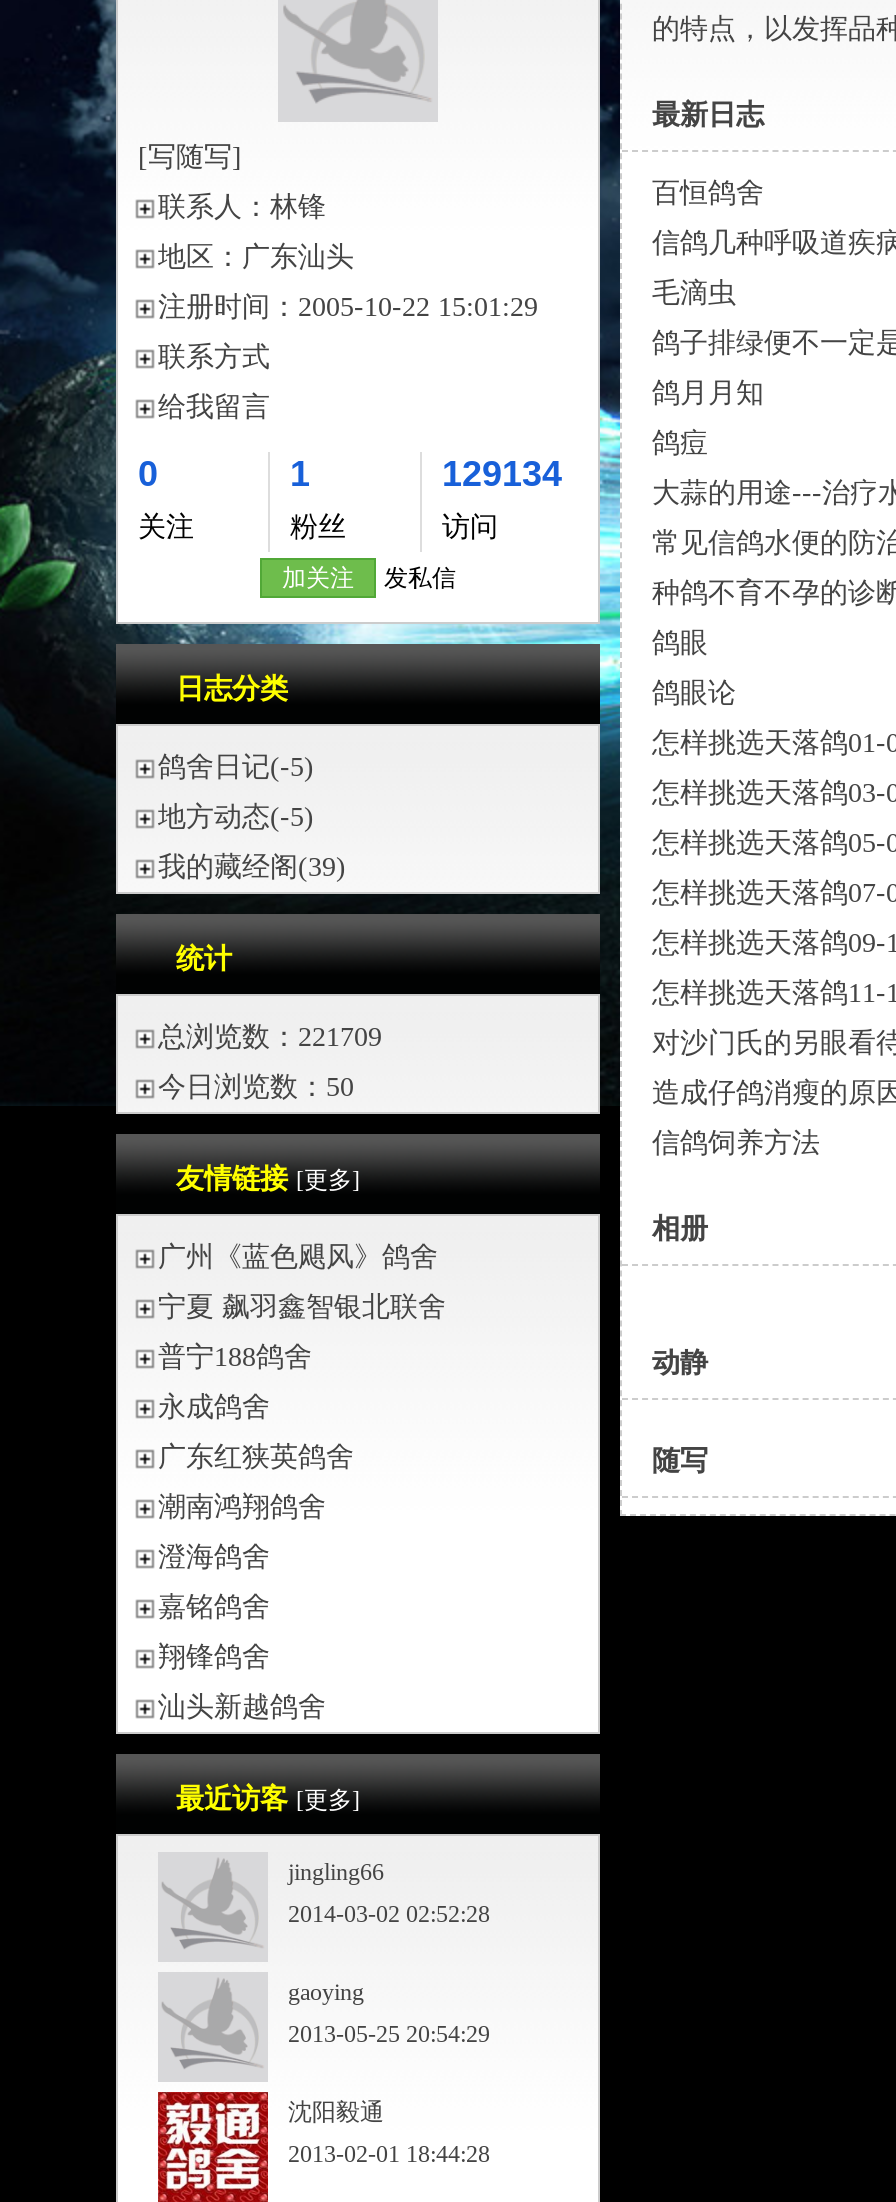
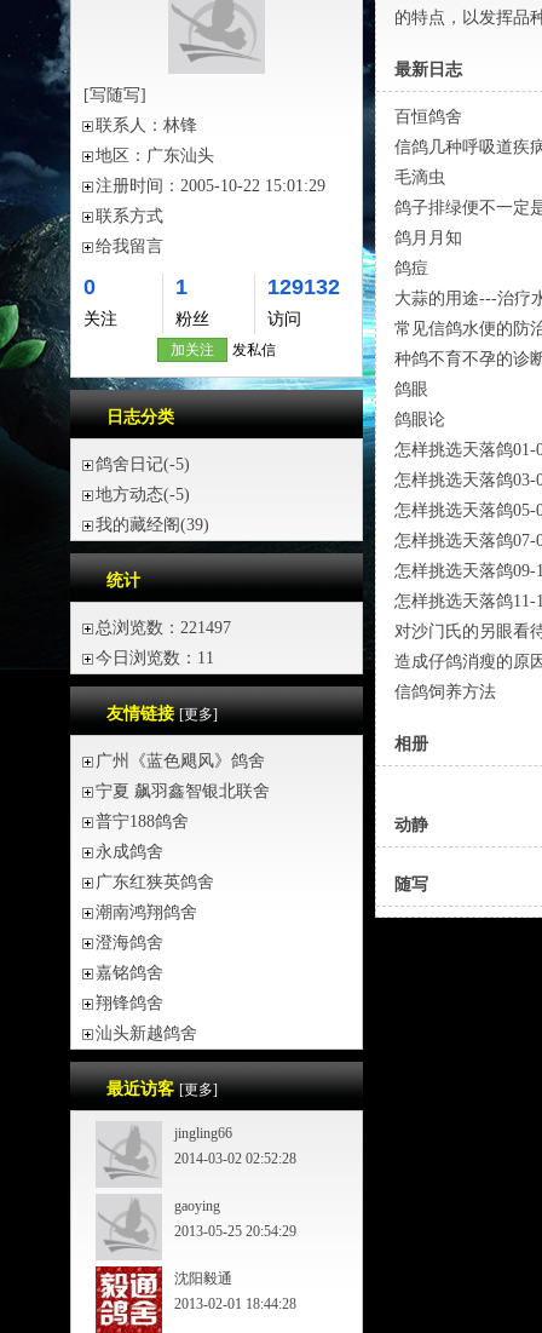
- 129134
+ 129132

- 总浏览数：221709
+ 总浏览数：221497

- 今日浏览数：50
+ 今日浏览数：11
